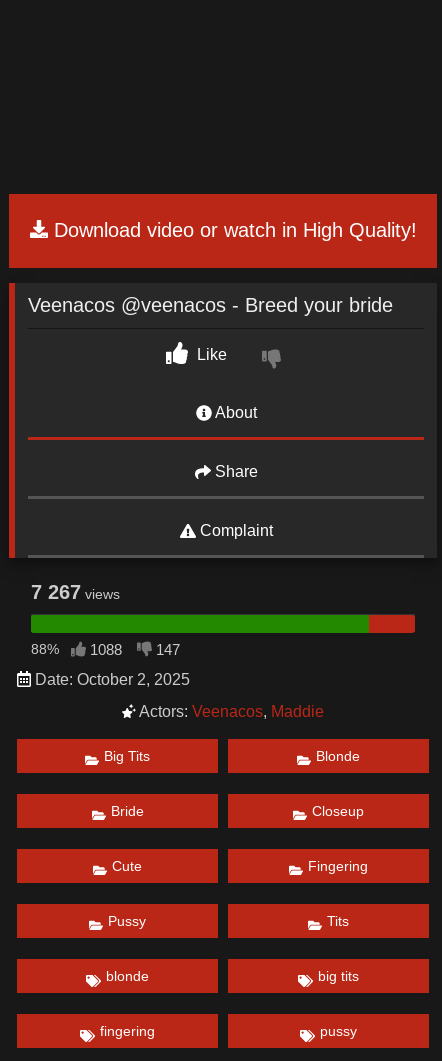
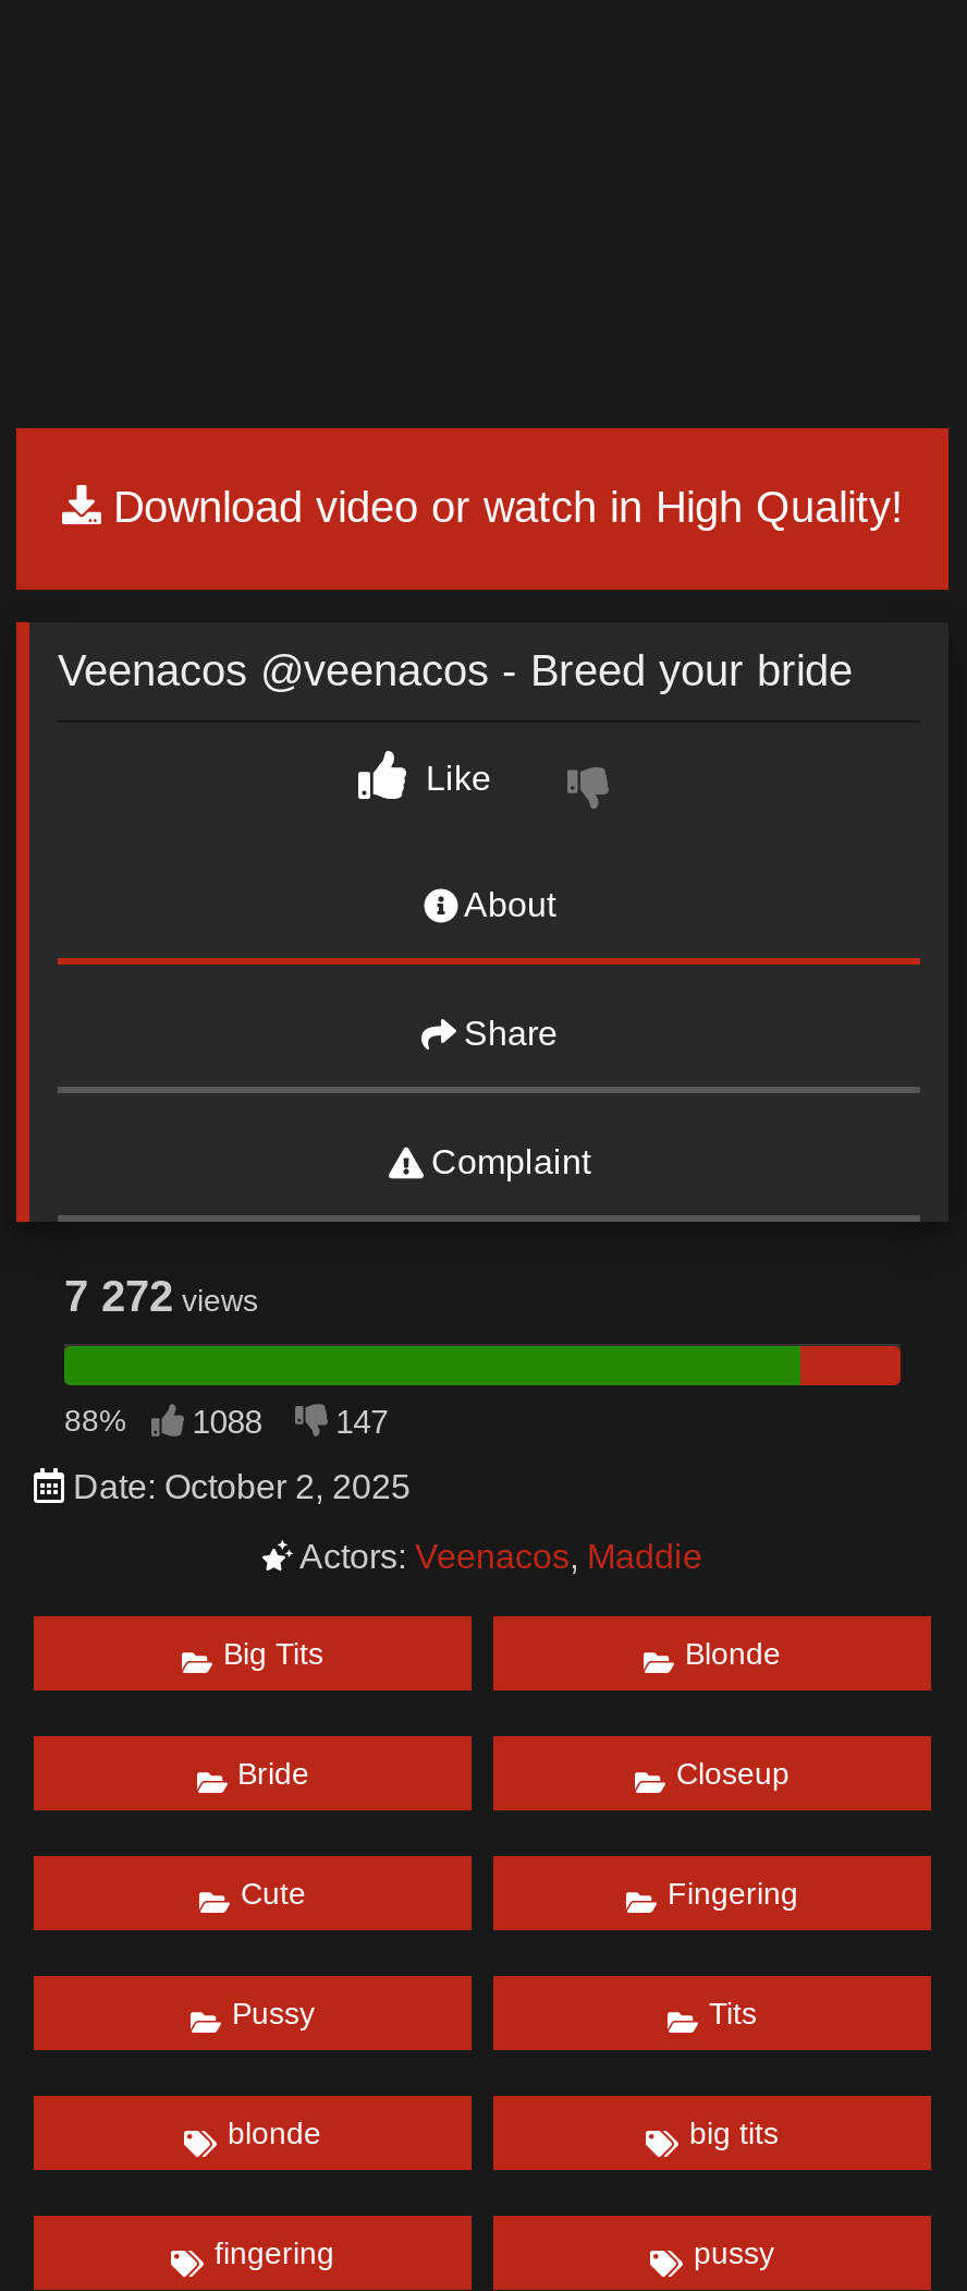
- 7 267 views
+ 7 272 views
